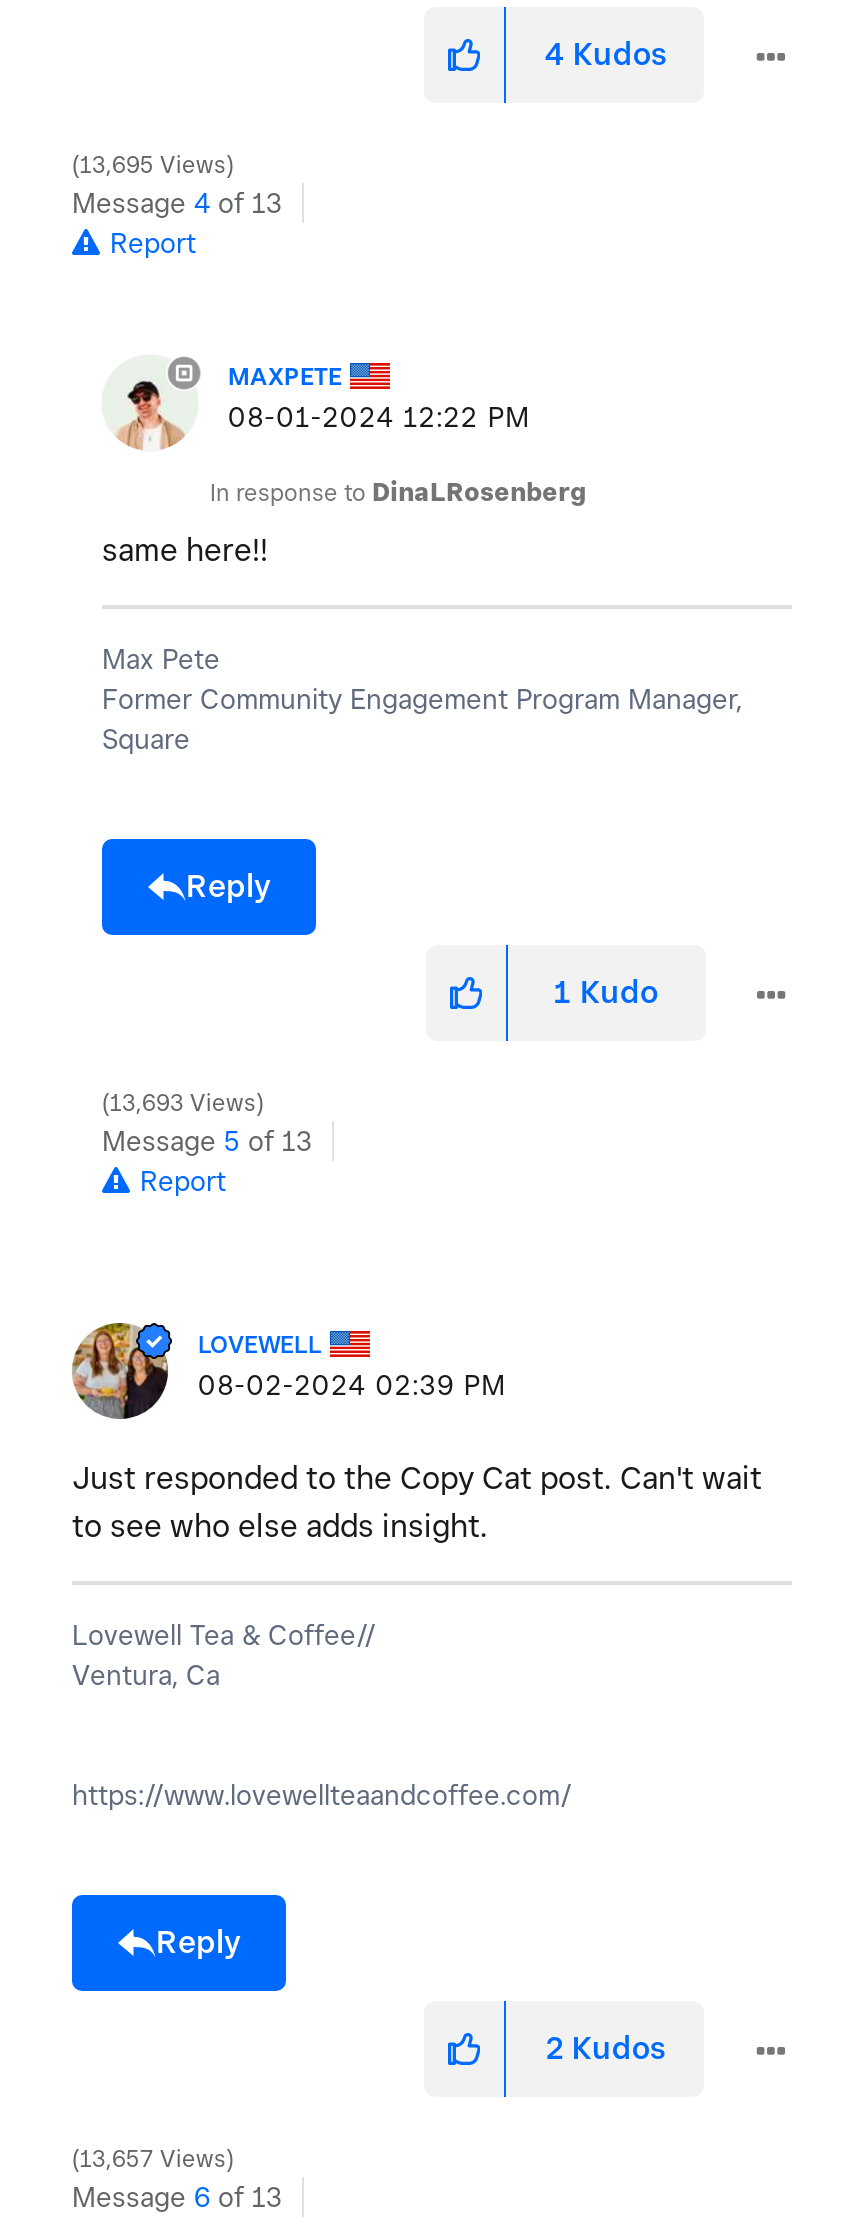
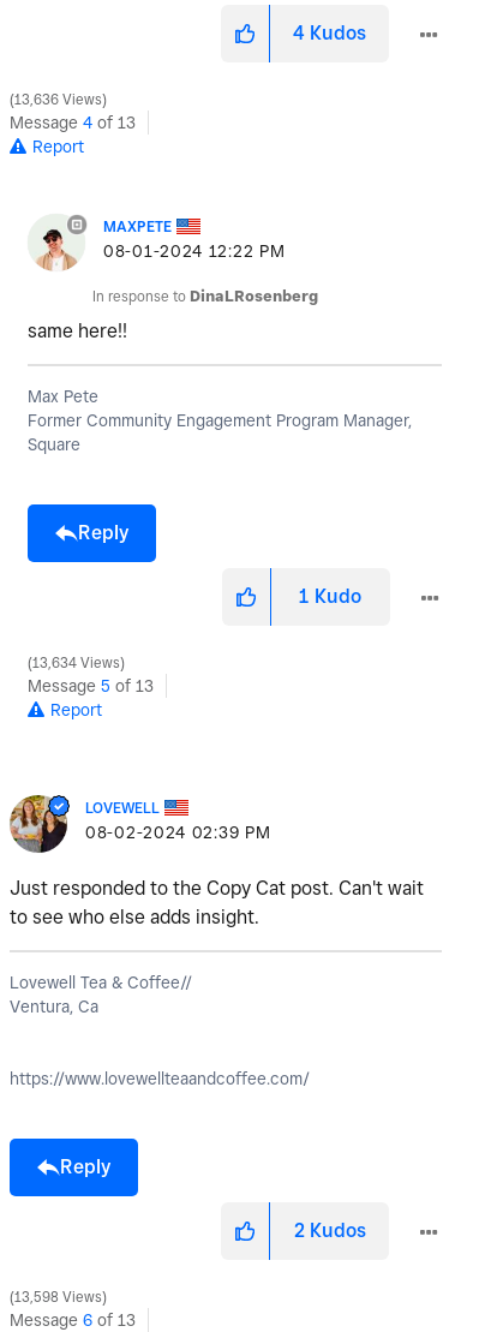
- 13,695 Views
+ 13,636 Views

- 13,693 Views
+ 13,634 Views

- 13,657 Views
+ 13,598 Views
